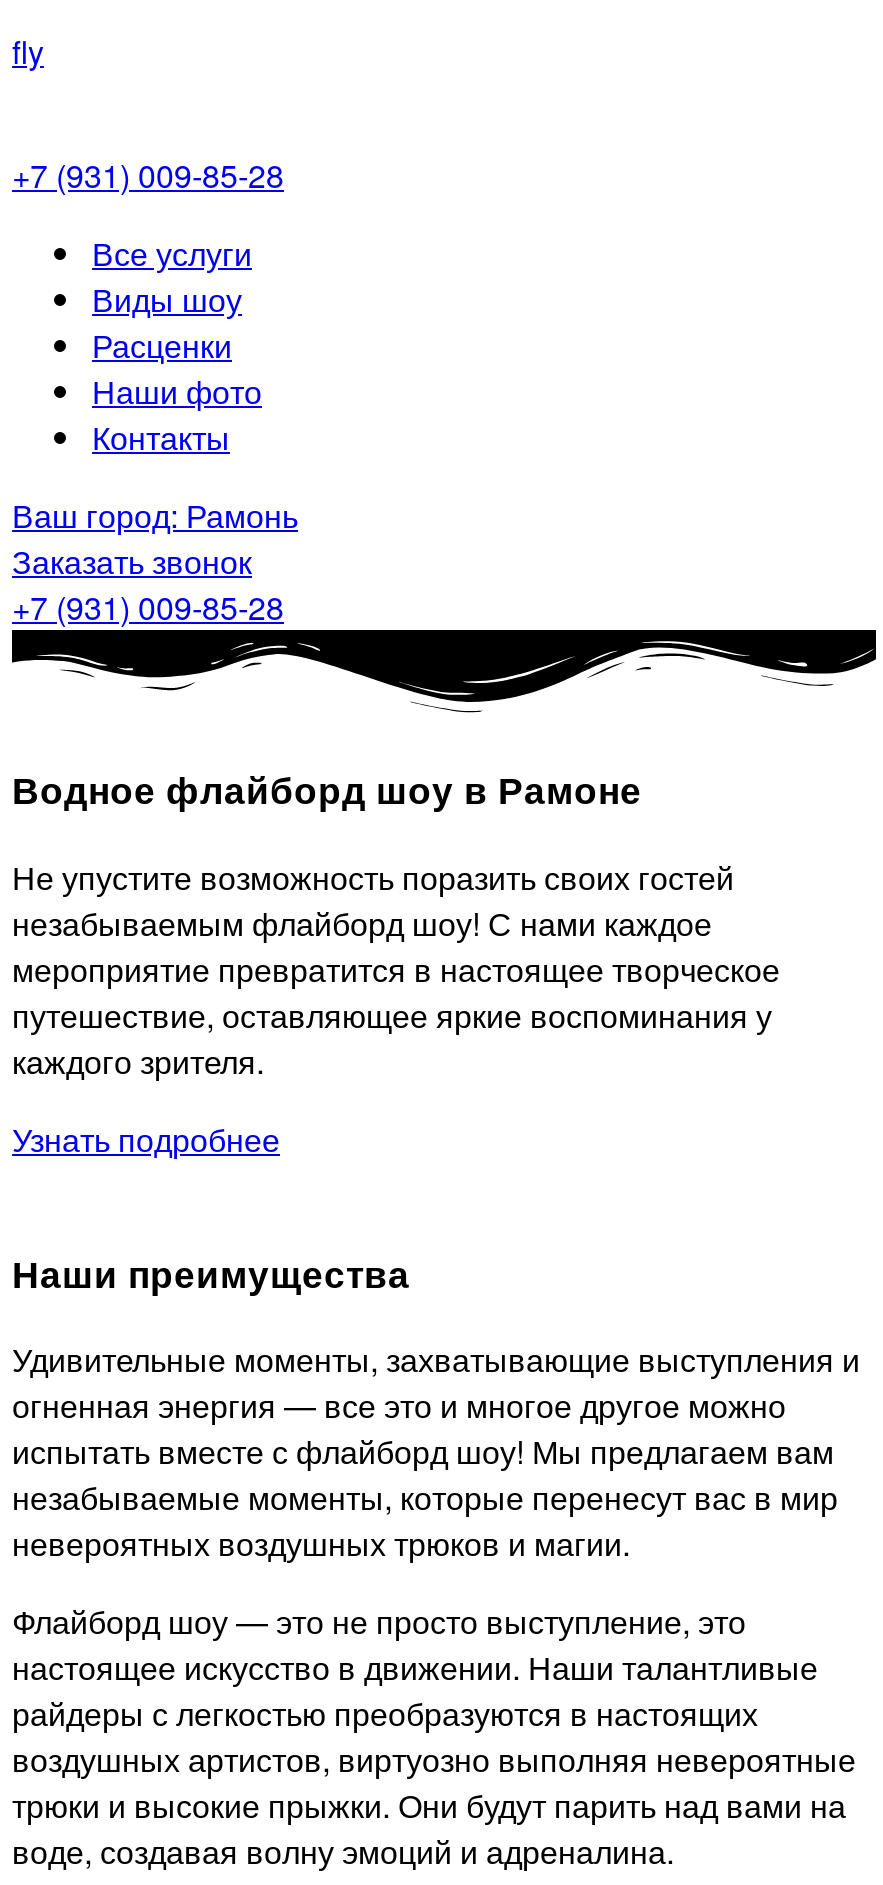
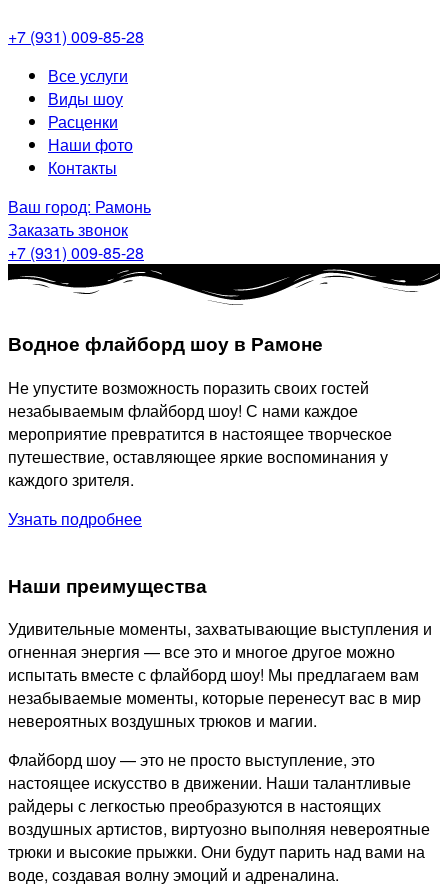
- fly
